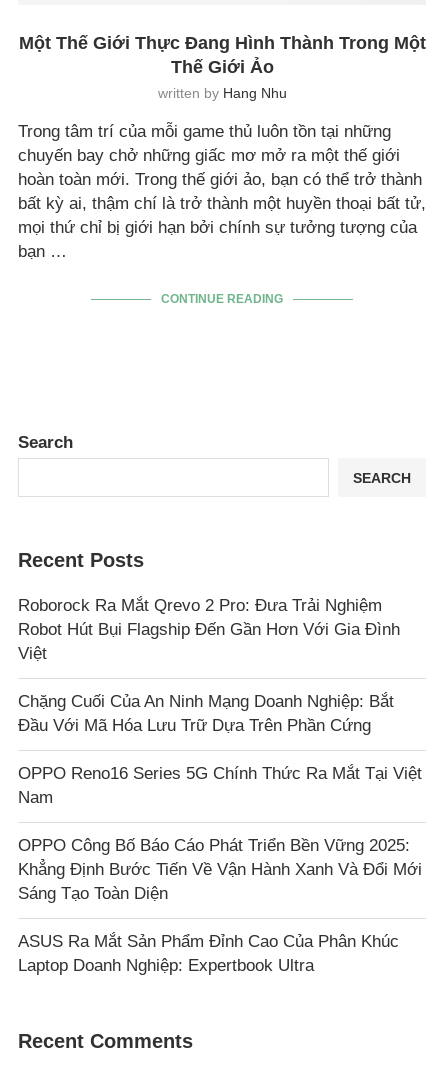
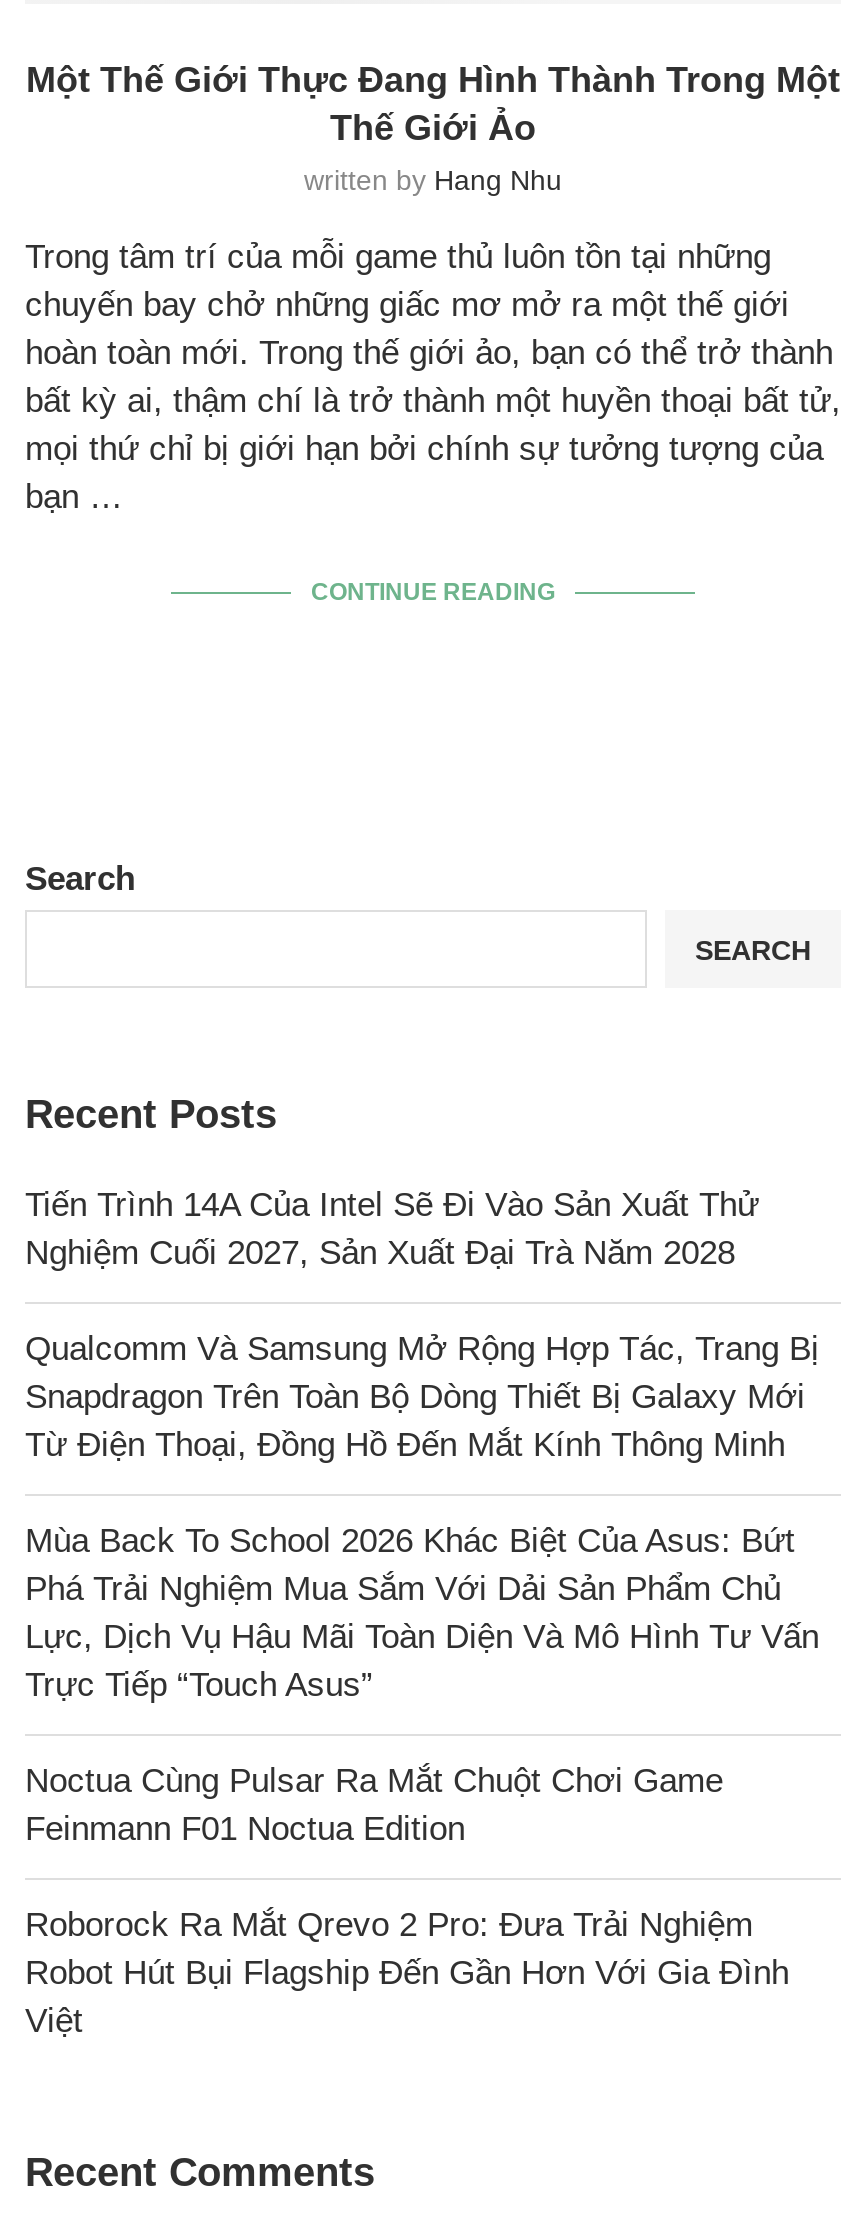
+ Tiến Trình 14A Của Intel Sẽ Đi Vào Sản Xuất Thử
+ Nghiệm Cuối 2027, Sản Xuất Đại Trà Năm 2028
+ Qualcomm Và Samsung Mở Rộng Hợp Tác, Trang Bị
+ Snapdragon Trên Toàn Bộ Dòng Thiết Bị Galaxy Mới
+ Từ Điện Thoại, Đồng Hồ Đến Mắt Kính Thông Minh
+ Mùa Back To School 2026 Khác Biệt Của Asus: Bứt
+ Phá Trải Nghiệm Mua Sắm Với Dải Sản Phẩm Chủ
+ Lực, Dịch Vụ Hậu Mãi Toàn Diện Và Mô Hình Tư Vấn
+ Trực Tiếp “Touch Asus”
+ Noctua Cùng Pulsar Ra Mắt Chuột Chơi Game
+ Feinmann F01 Noctua Edition

moved down: Roborock Ra Mắt Qrevo 2 Pro: Đưa Trải Nghiệm | Robot Hút Bụi Flagship Đến Gần Hơn Với Gia Đình | Việt

- Chặng Cuối Của An Ninh Mạng Doanh Nghiệp: Bắt
- Đầu Với Mã Hóa Lưu Trữ Dựa Trên Phần Cứng
- OPPO Reno16 Series 5G Chính Thức Ra Mắt Tại Việt
- Nam
- OPPO Công Bố Báo Cáo Phát Triển Bền Vững 2025:
- Khẳng Định Bước Tiến Về Vận Hành Xanh Và Đổi Mới
- Sáng Tạo Toàn Diện
- ASUS Ra Mắt Sản Phẩm Đỉnh Cao Của Phân Khúc
- Laptop Doanh Nghiệp: Expertbook Ultra
